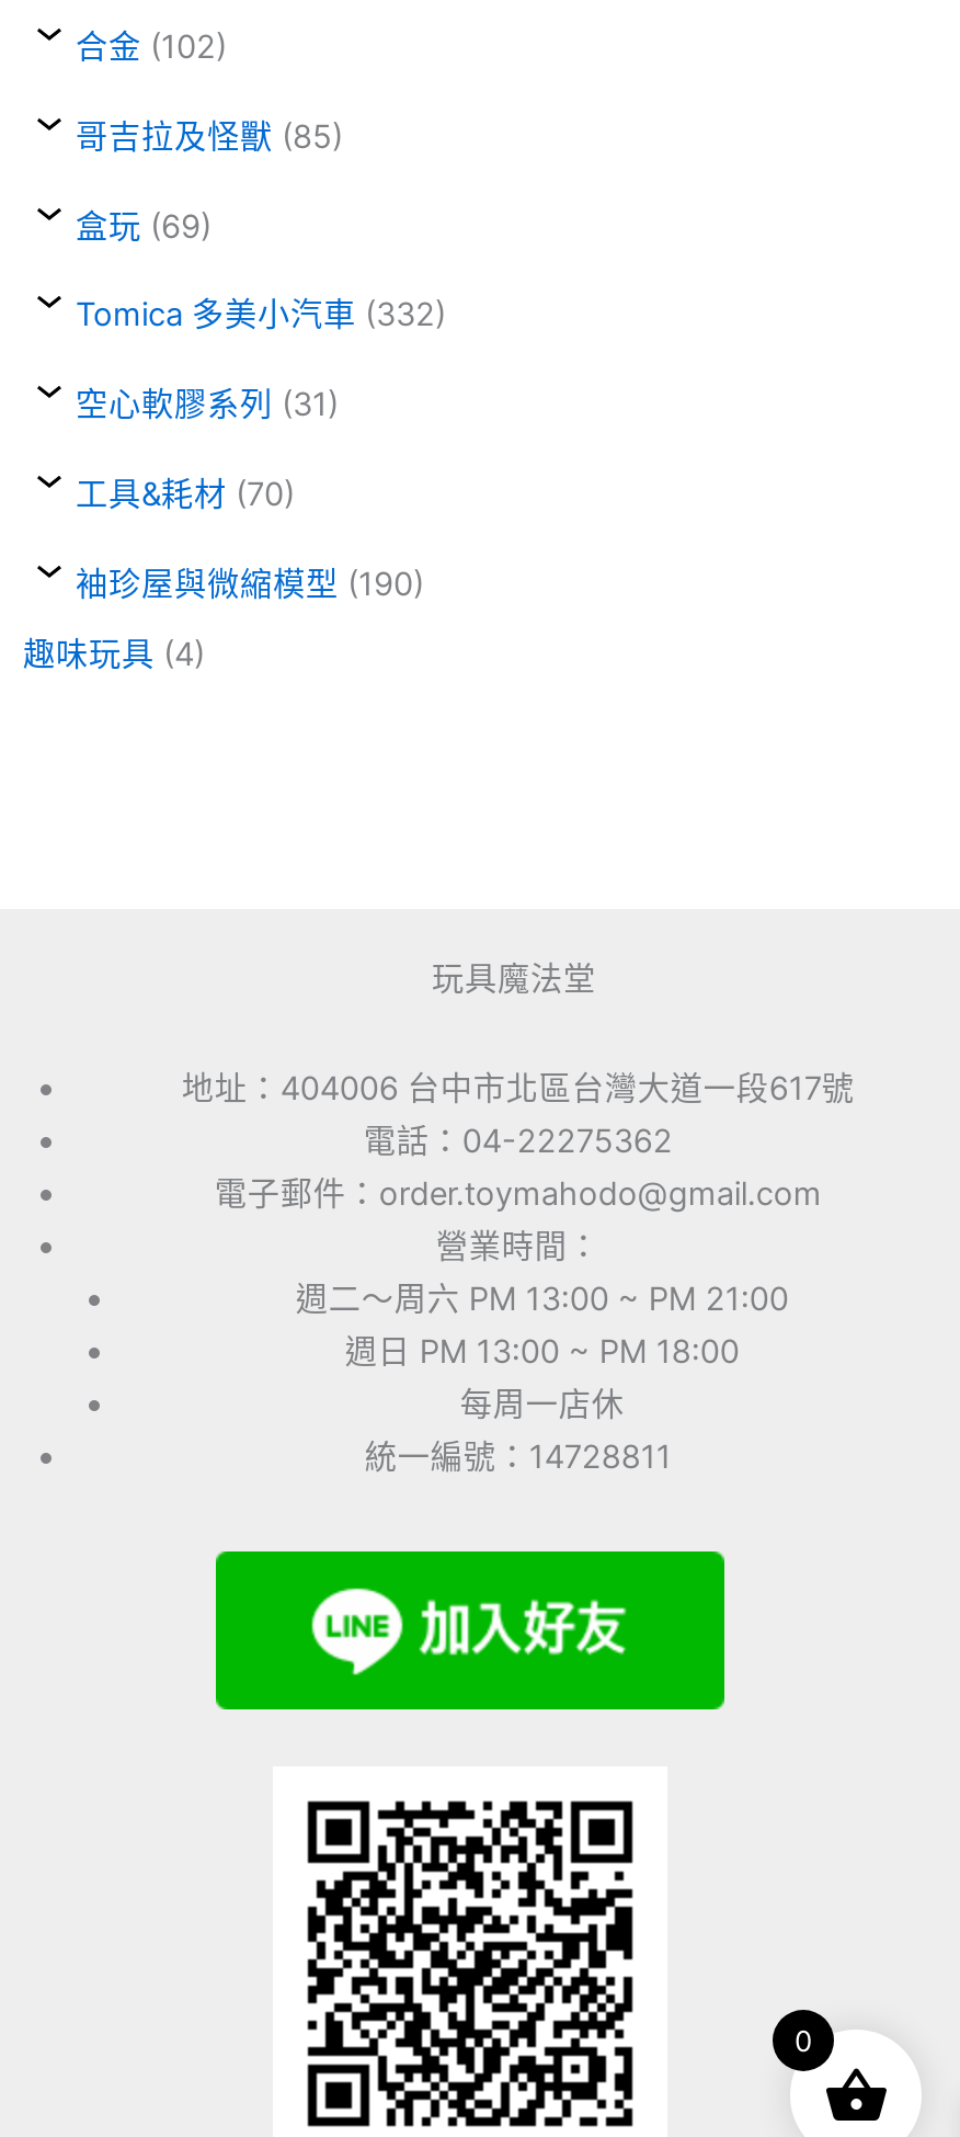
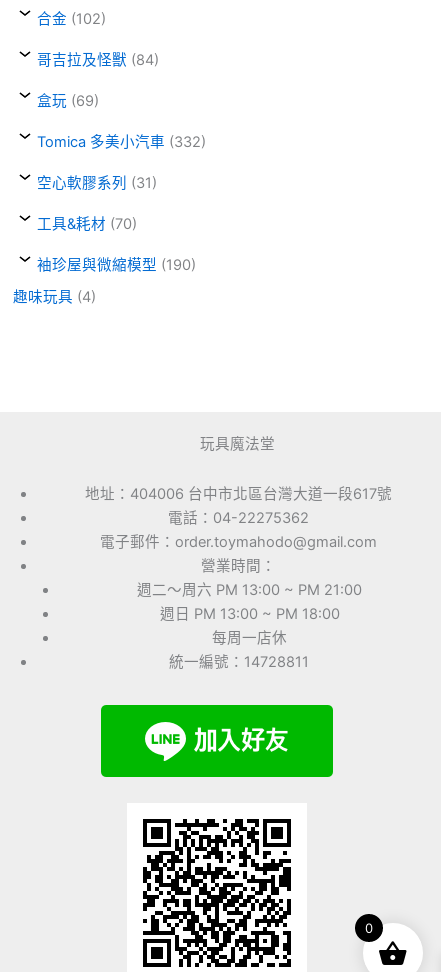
- 哥吉拉及怪獸(85)
+ 哥吉拉及怪獸(84)
